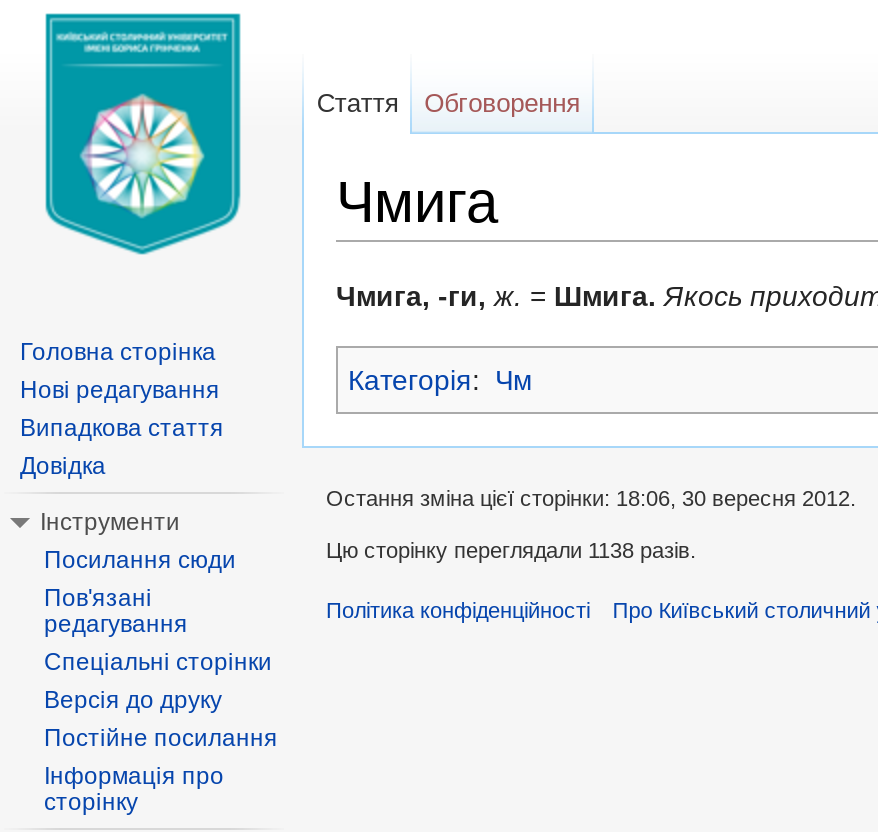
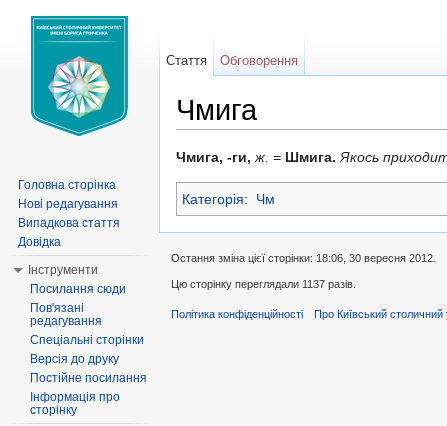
- Цю сторінку переглядали 1138 разів.
+ Цю сторінку переглядали 1137 разів.
